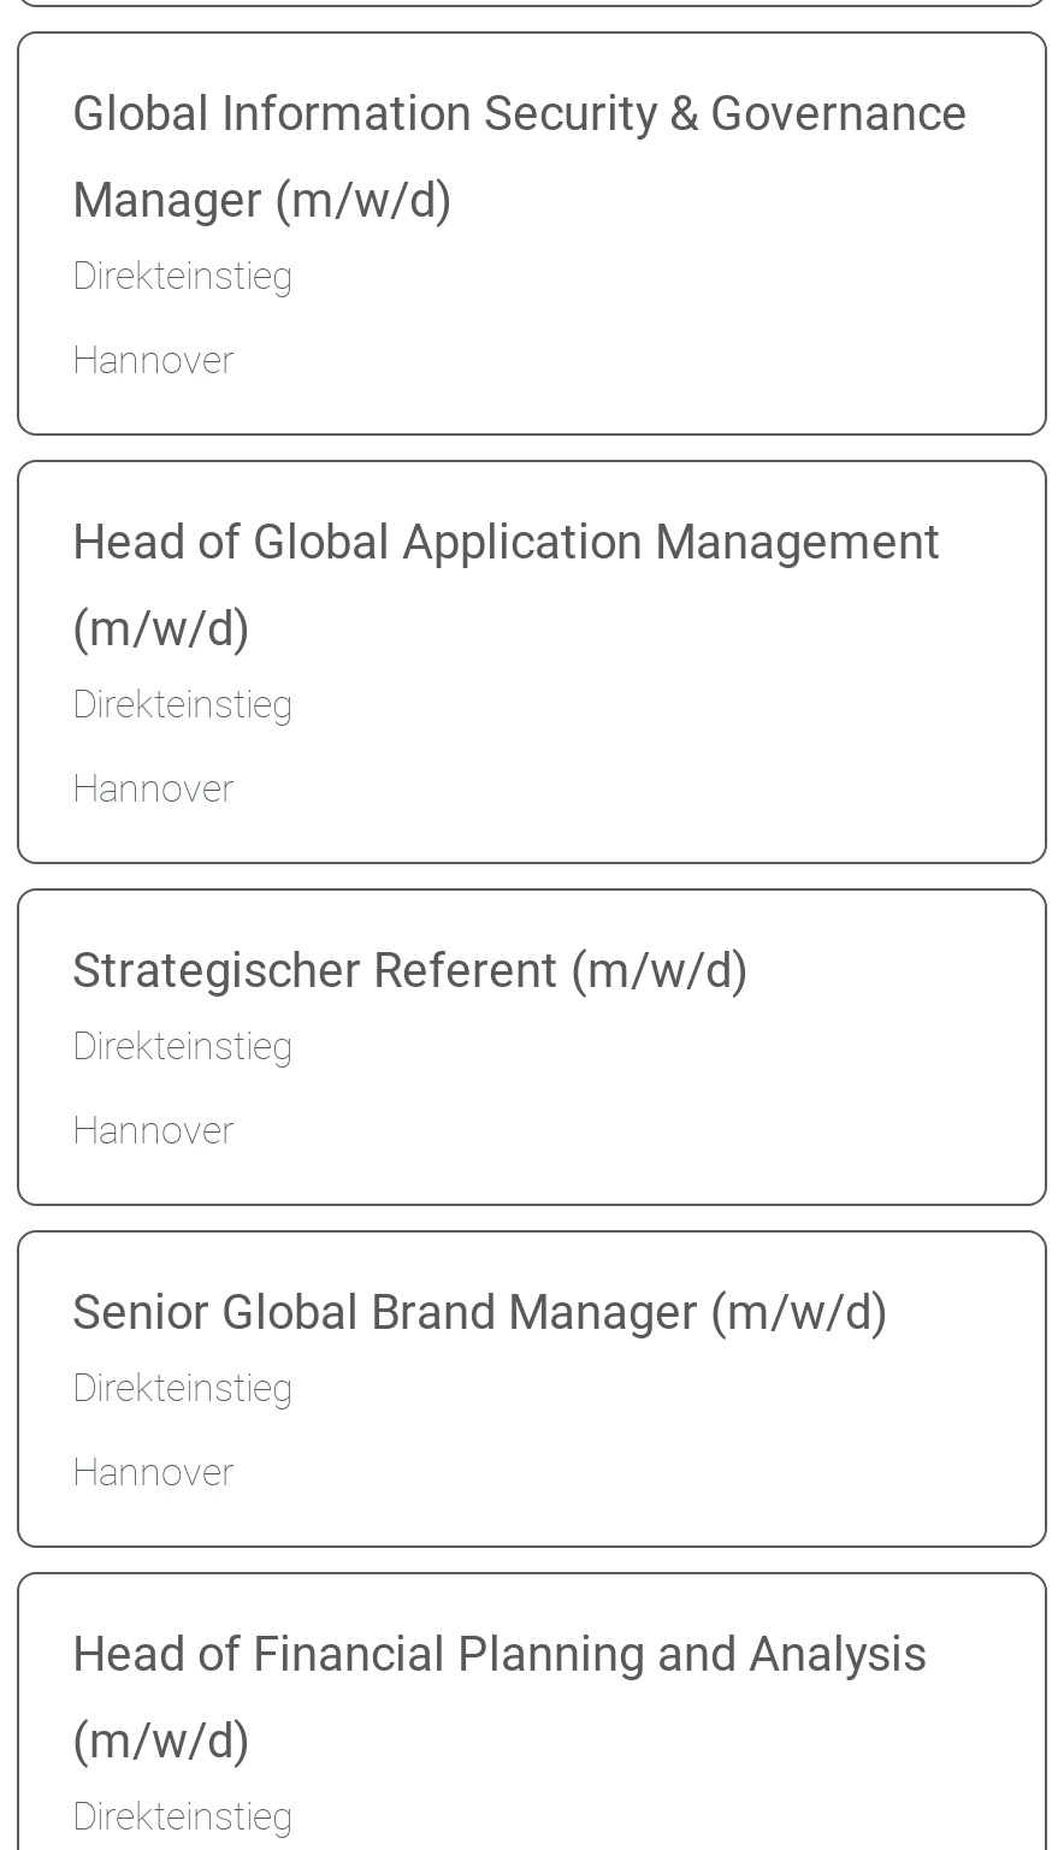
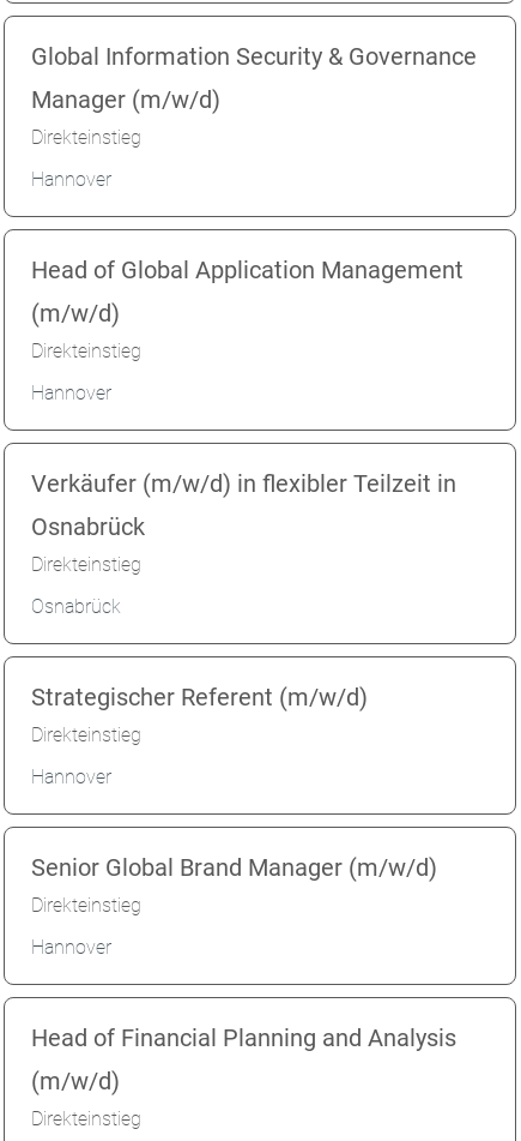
+ Verkäufer (m/w/d) in flexibler Teilzeit in
+ Osnabrück
+ Direkteinstieg
+ Osnabrück
